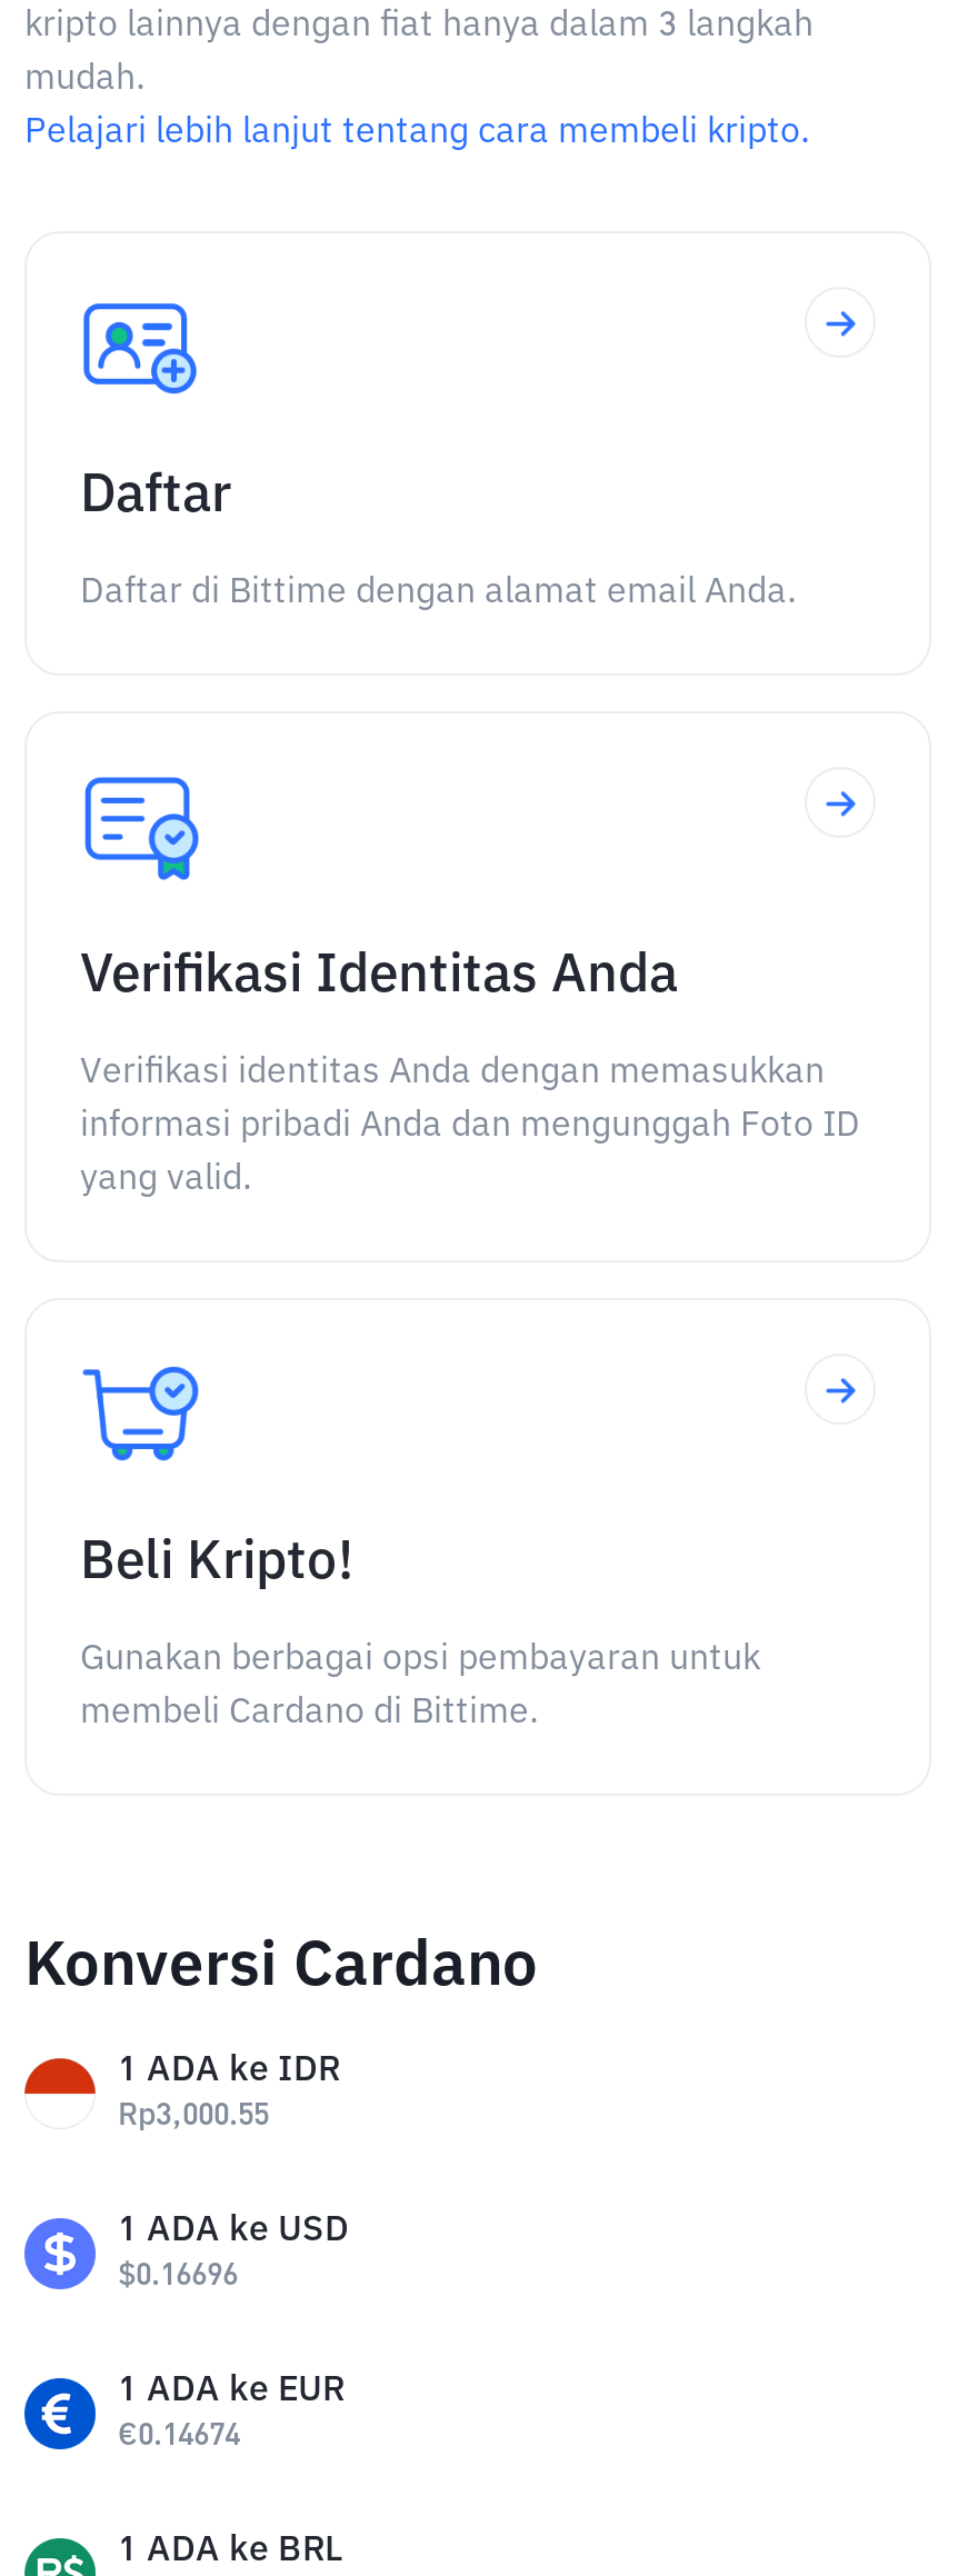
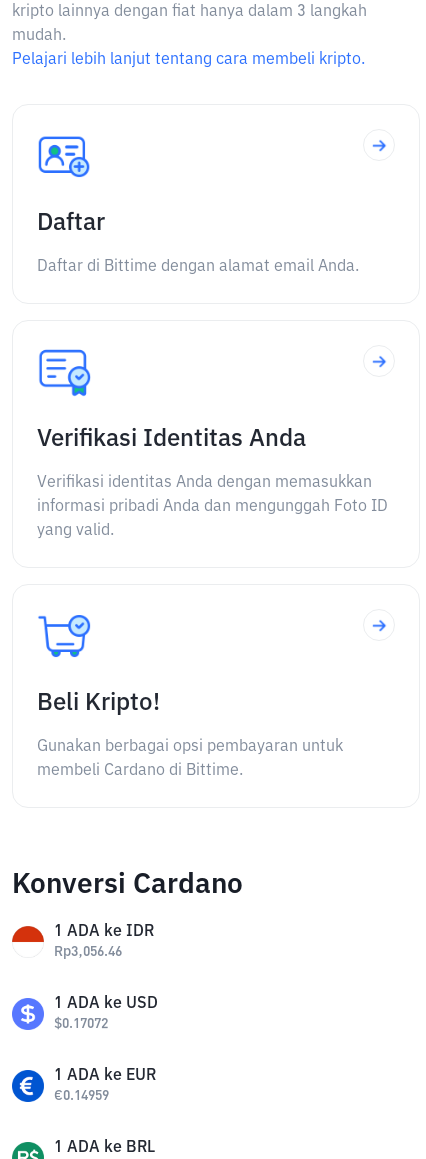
- Rp3,000.55
+ Rp3,056.46

- $0.16696
+ $0.17072

- €0.14674
+ €0.14959
